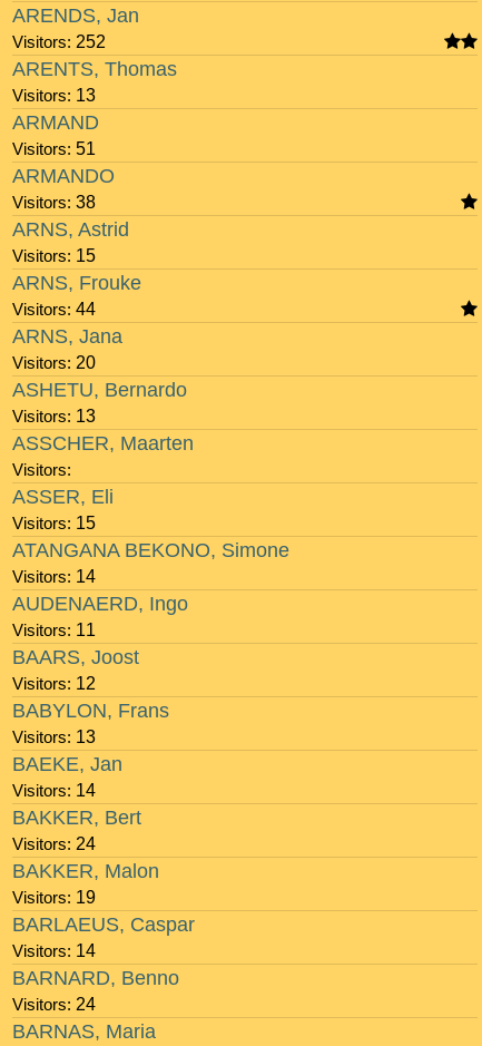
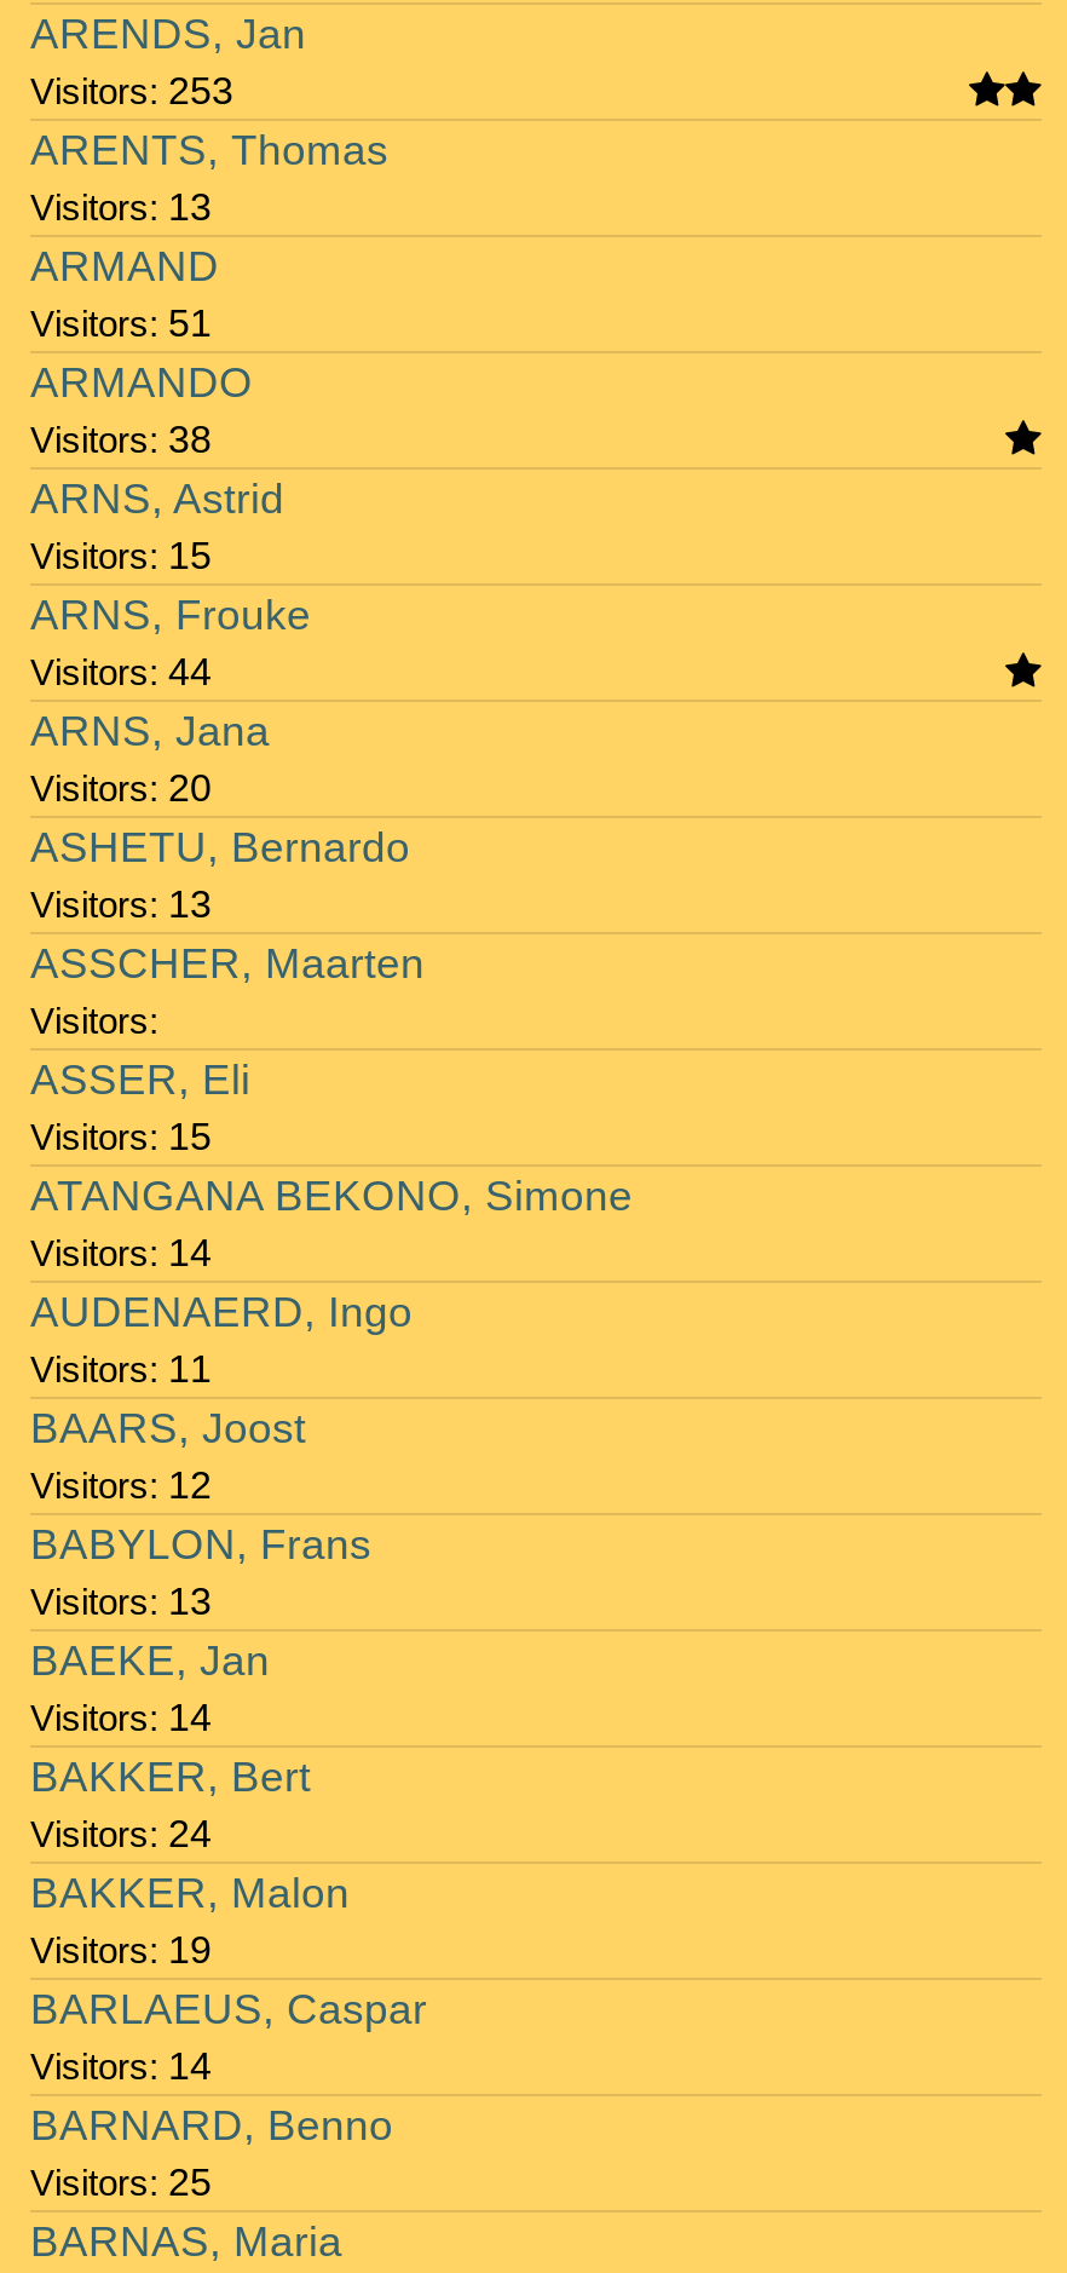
- Visitors: 252
+ Visitors: 253

- Visitors: 24
+ Visitors: 25
